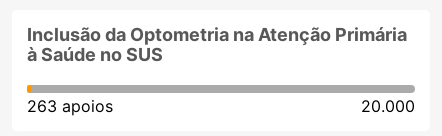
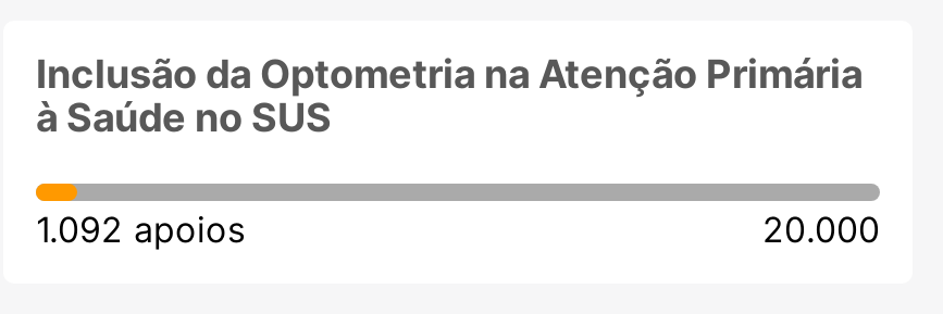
- 263 apoios
+ 1.092 apoios
